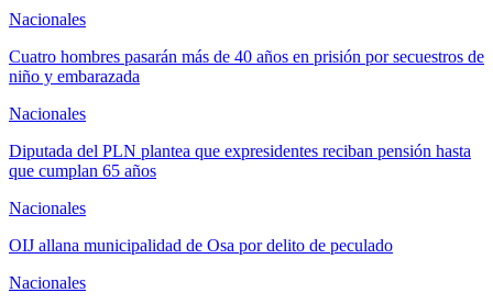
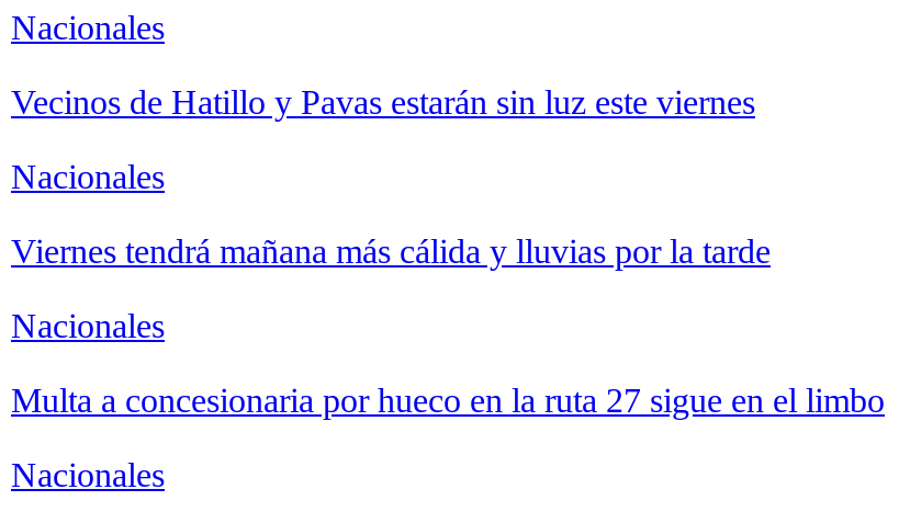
- Cuatro hombres pasarán más de 40 años en prisión por secuestros de
- niño y embarazada
+ Vecinos de Hatillo y Pavas estarán sin luz este viernes

- Diputada del PLN plantea que expresidentes reciban pensión hasta
- que cumplan 65 años
+ Viernes tendrá mañana más cálida y lluvias por la tarde

- OIJ allana municipalidad de Osa por delito de peculado
+ Multa a concesionaria por hueco en la ruta 27 sigue en el limbo
